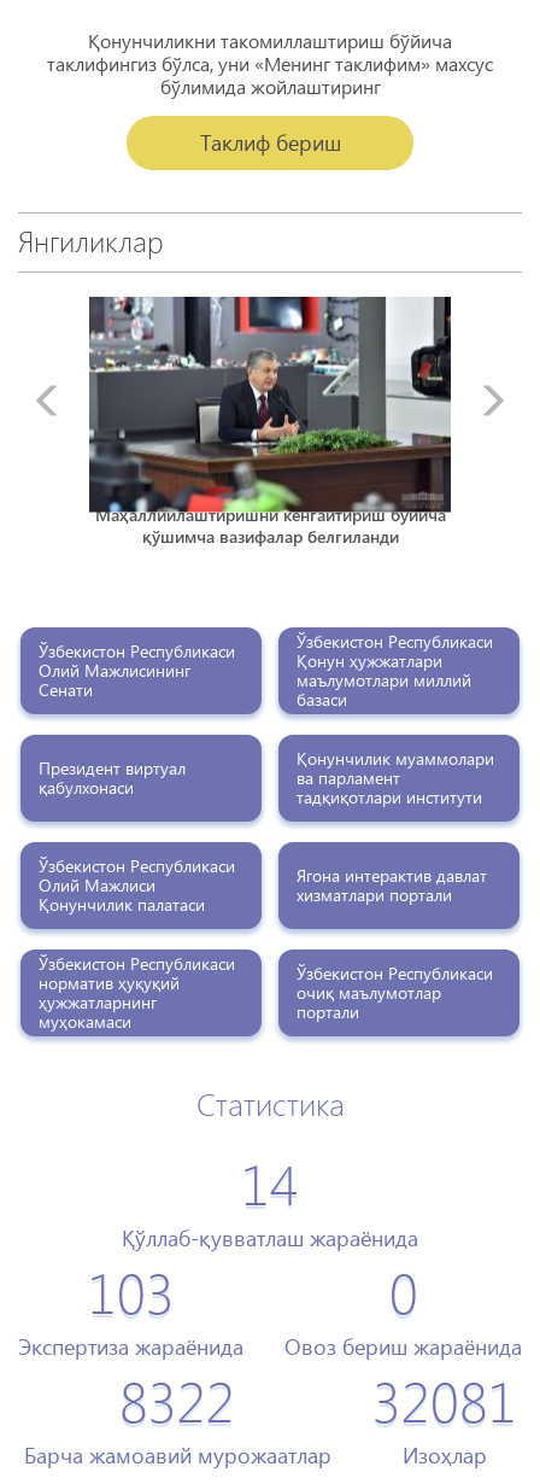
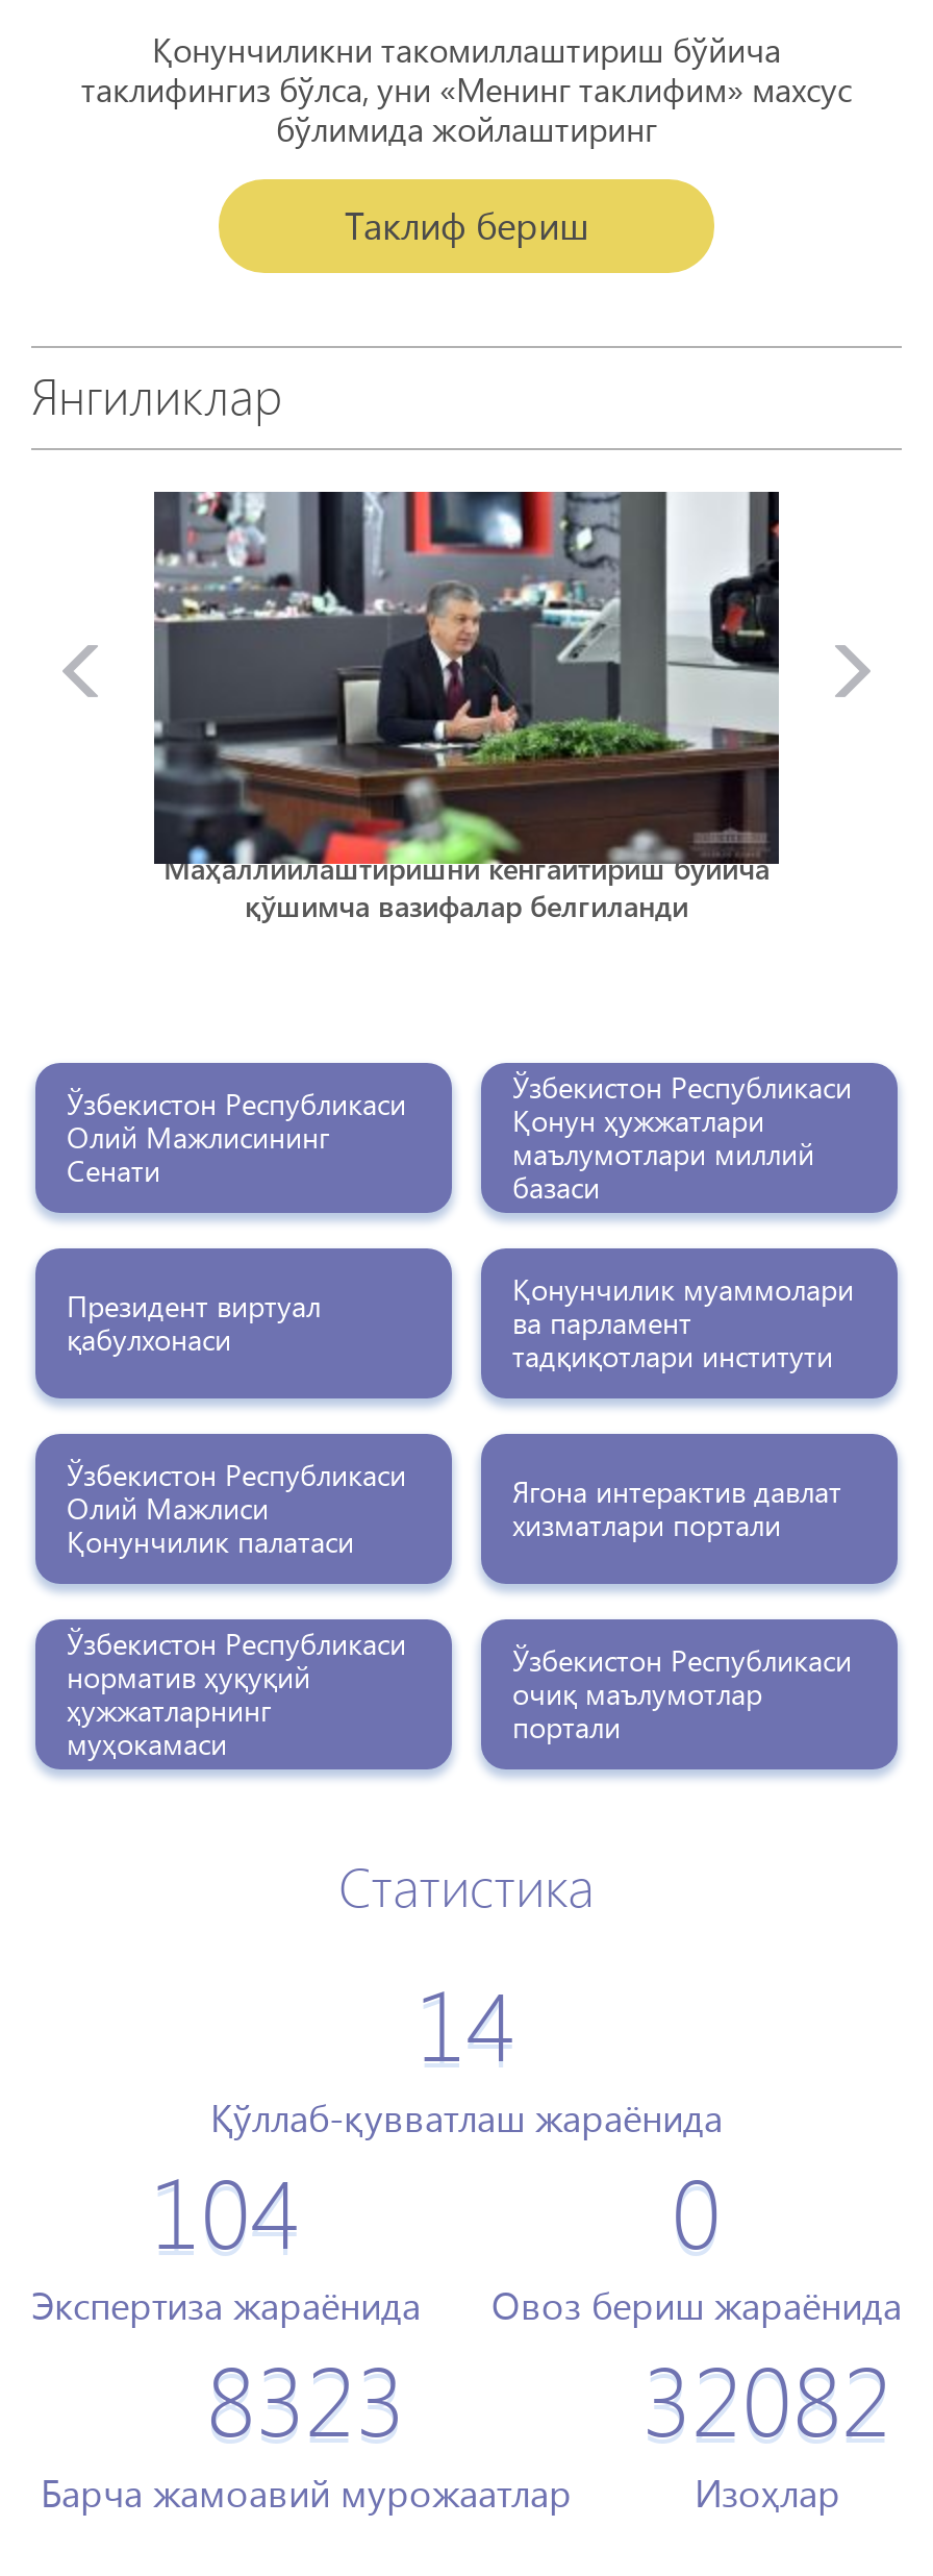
- 103
+ 104

- 8322
+ 8323

- 32081
+ 32082
